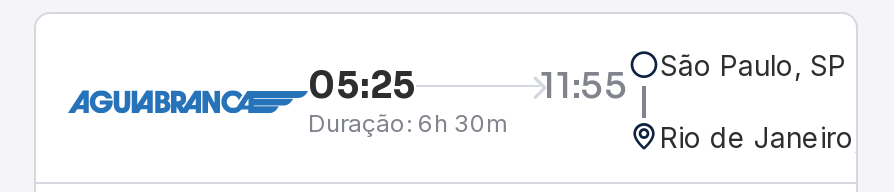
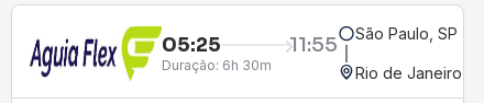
- [image]
+ [image]
